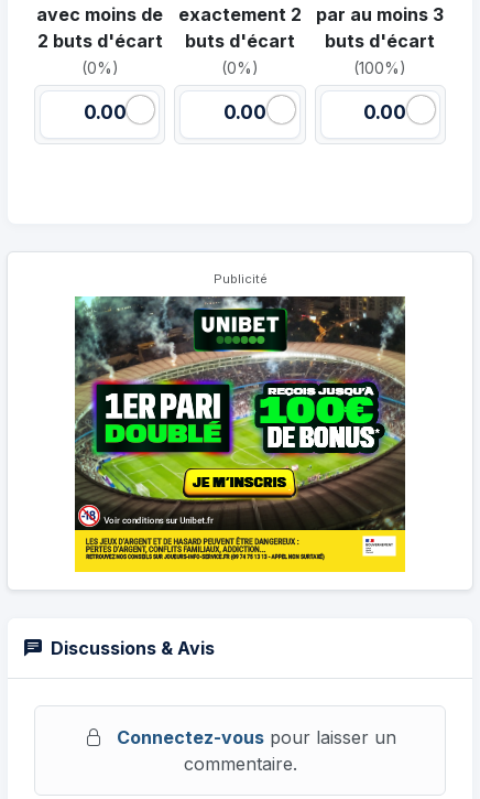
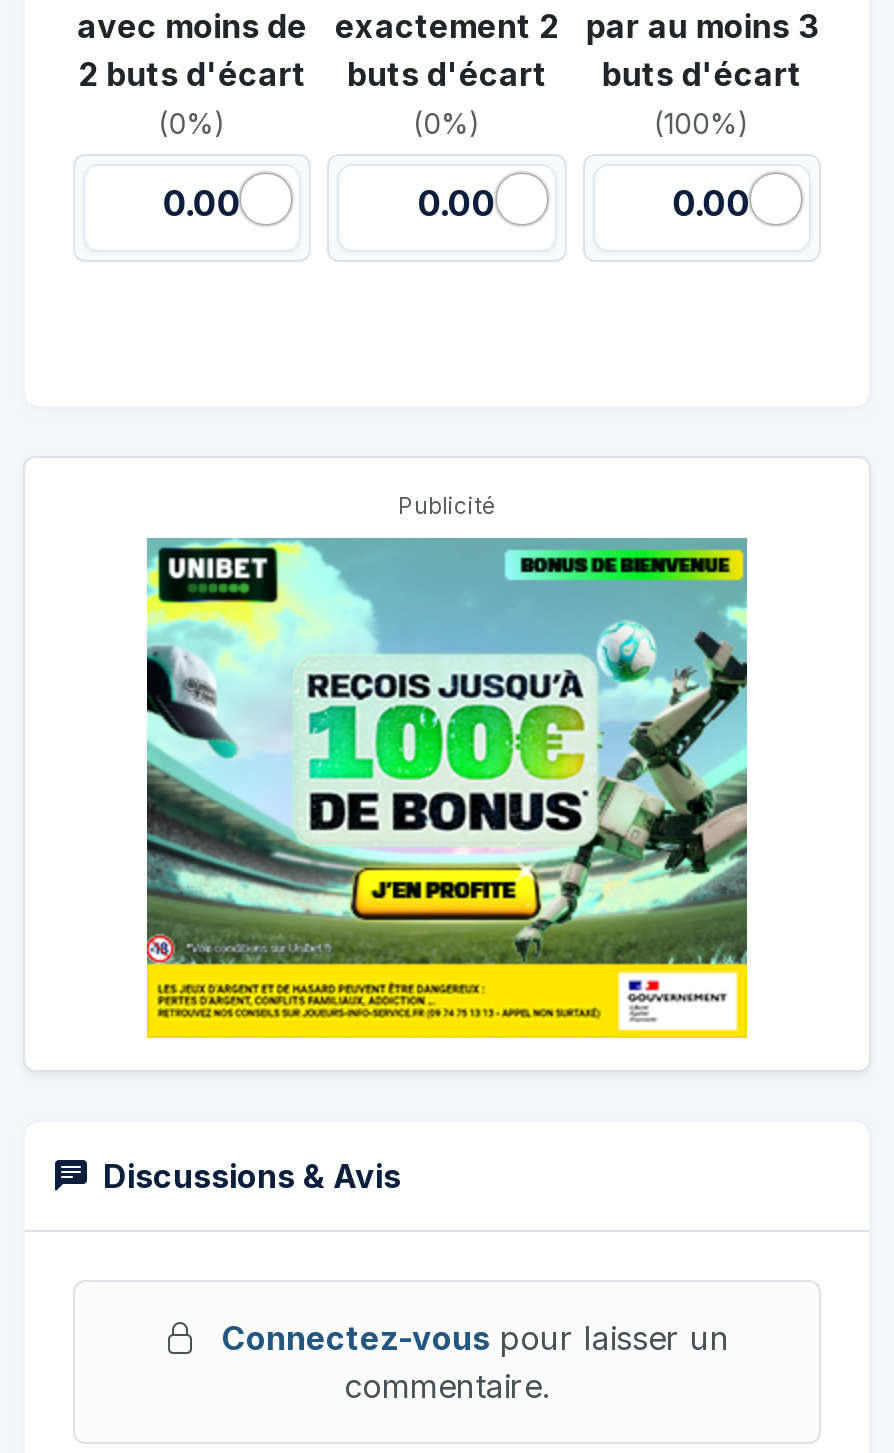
- [image]
+ [image]
